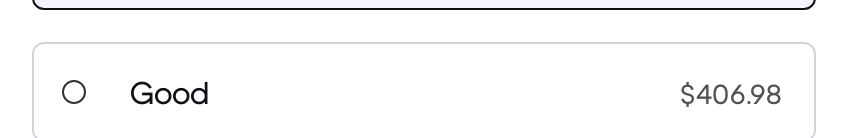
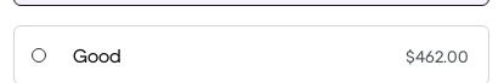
- $406.98
+ $462.00
